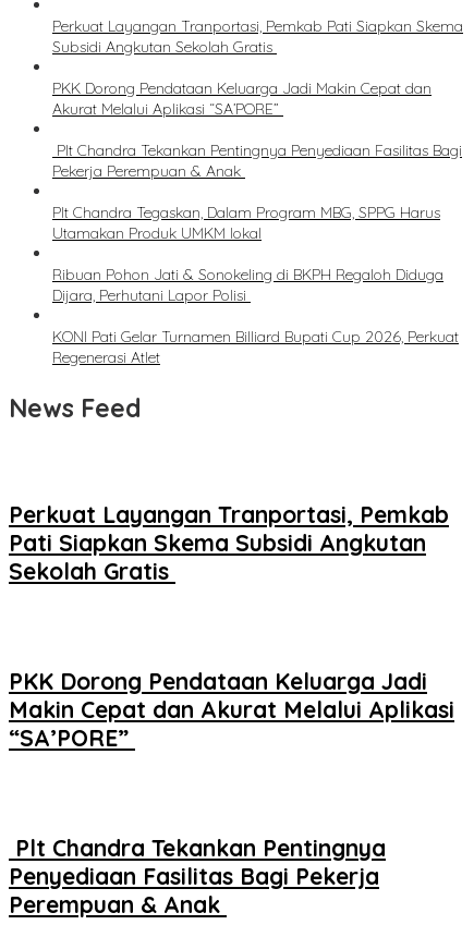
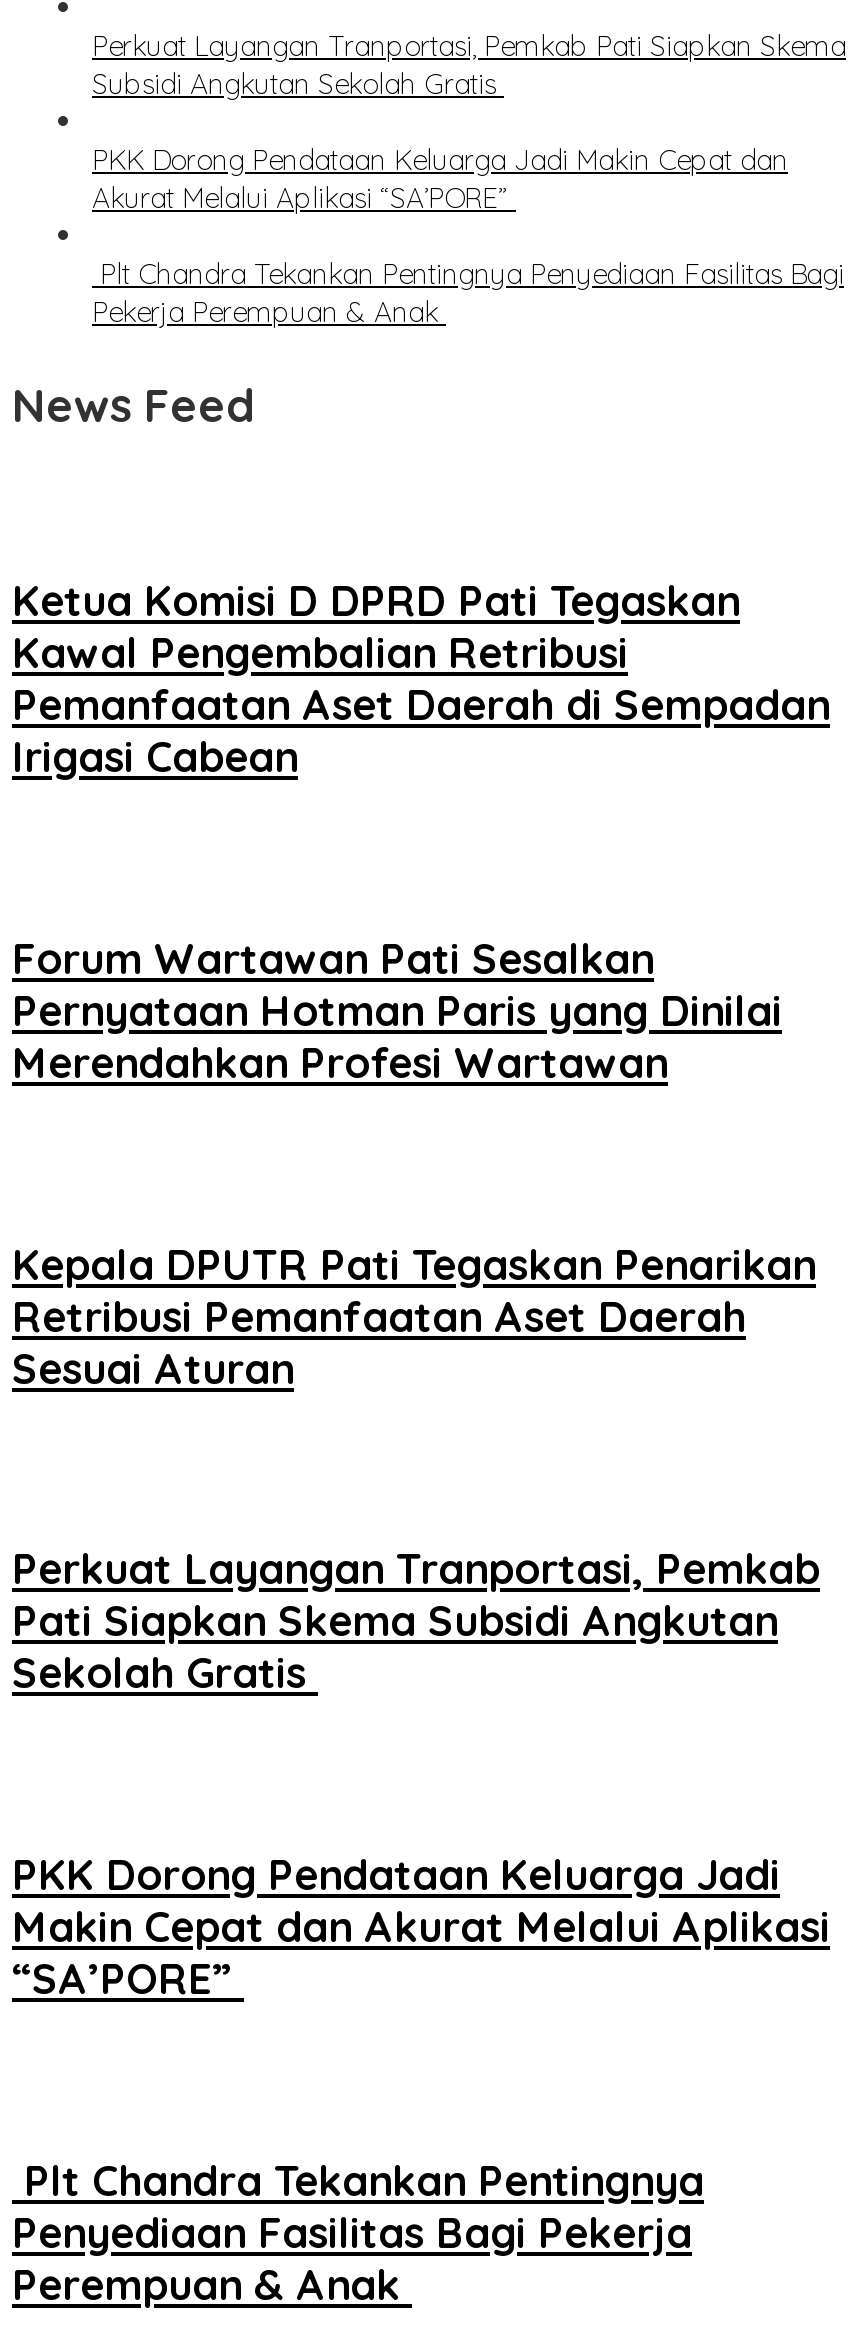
- Plt Chandra Tegaskan, Dalam Program MBG, SPPG Harus
- Utamakan Produk UMKM lokal
- Ribuan Pohon Jati & Sonokeling di BKPH Regaloh Diduga
- Dijara, Perhutani Lapor Polisi
- KONI Pati Gelar Turnamen Billiard Bupati Cup 2026, Perkuat
- Regenerasi Atlet

moved up: News Feed

+ Ketua Komisi D DPRD Pati Tegaskan
+ Kawal Pengembalian Retribusi
+ Pemanfaatan Aset Daerah di Sempadan
+ Irigasi Cabean

+ Forum Wartawan Pati Sesalkan
+ Pernyataan Hotman Paris yang Dinilai
+ Merendahkan Profesi Wartawan

+ Kepala DPUTR Pati Tegaskan Penarikan
+ Retribusi Pemanfaatan Aset Daerah
+ Sesuai Aturan
